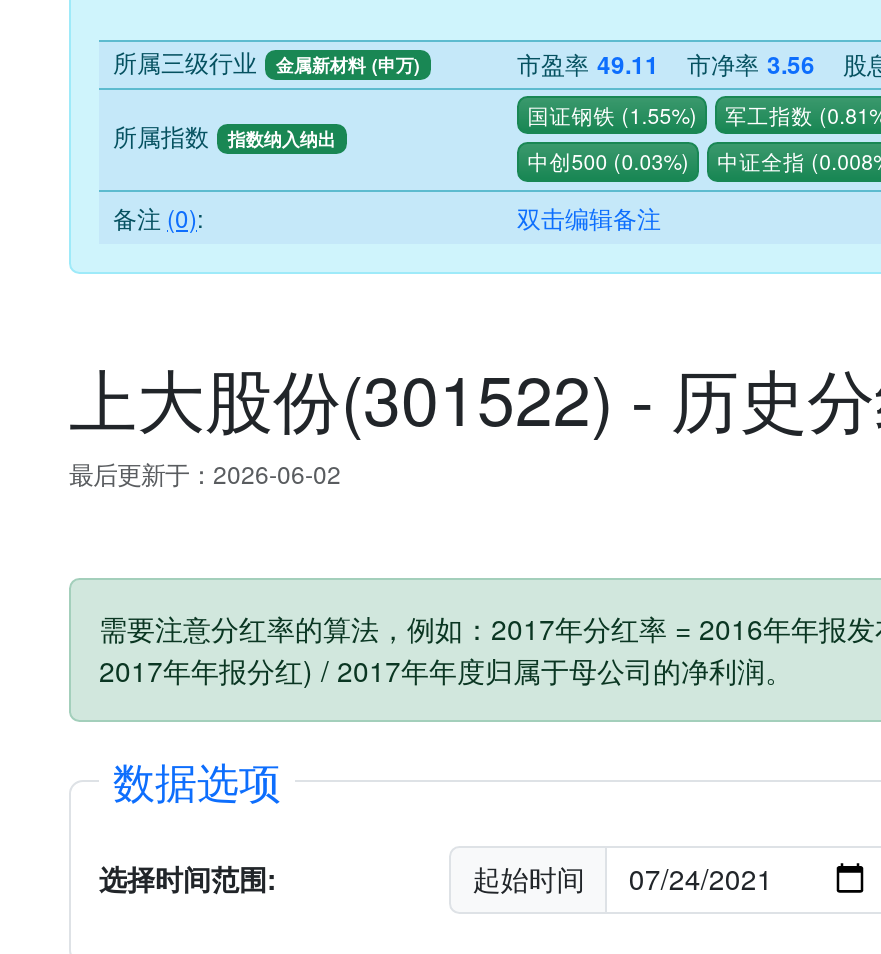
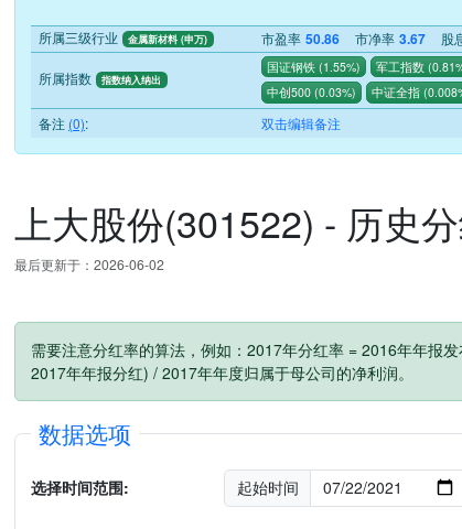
- 市盈率 49.11
+ 市盈率 50.86

- 市净率 3.56
+ 市净率 3.67
